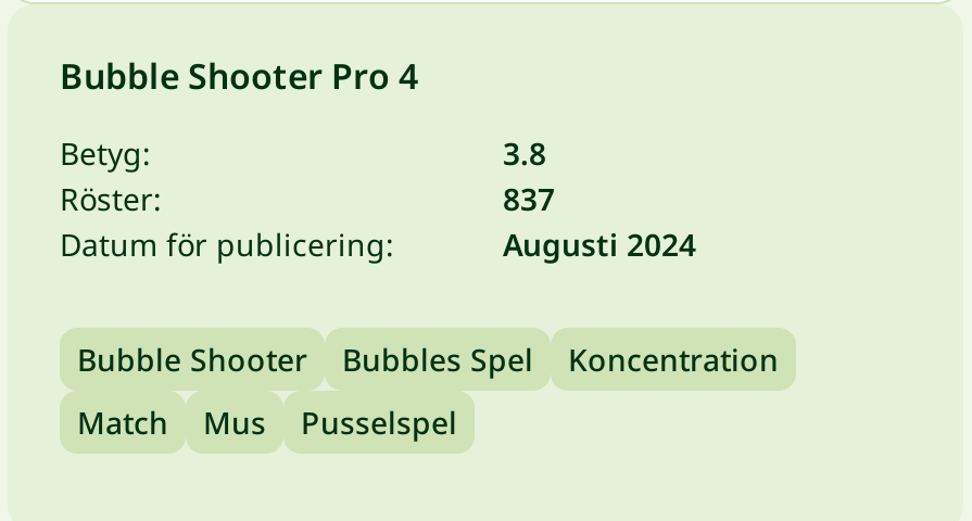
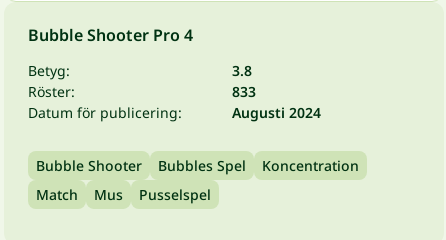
- 837
+ 833
